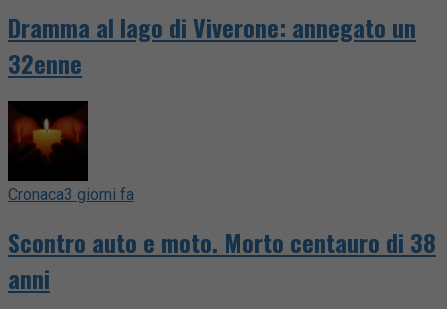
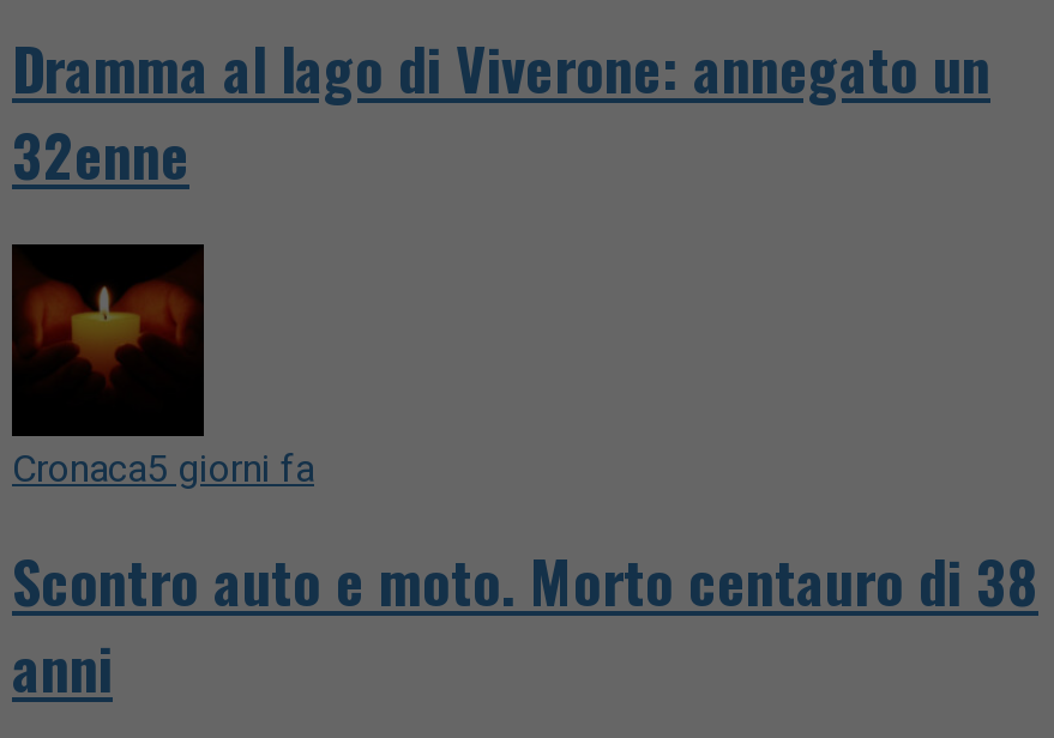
- Cronaca3 giorni fa
+ Cronaca5 giorni fa
